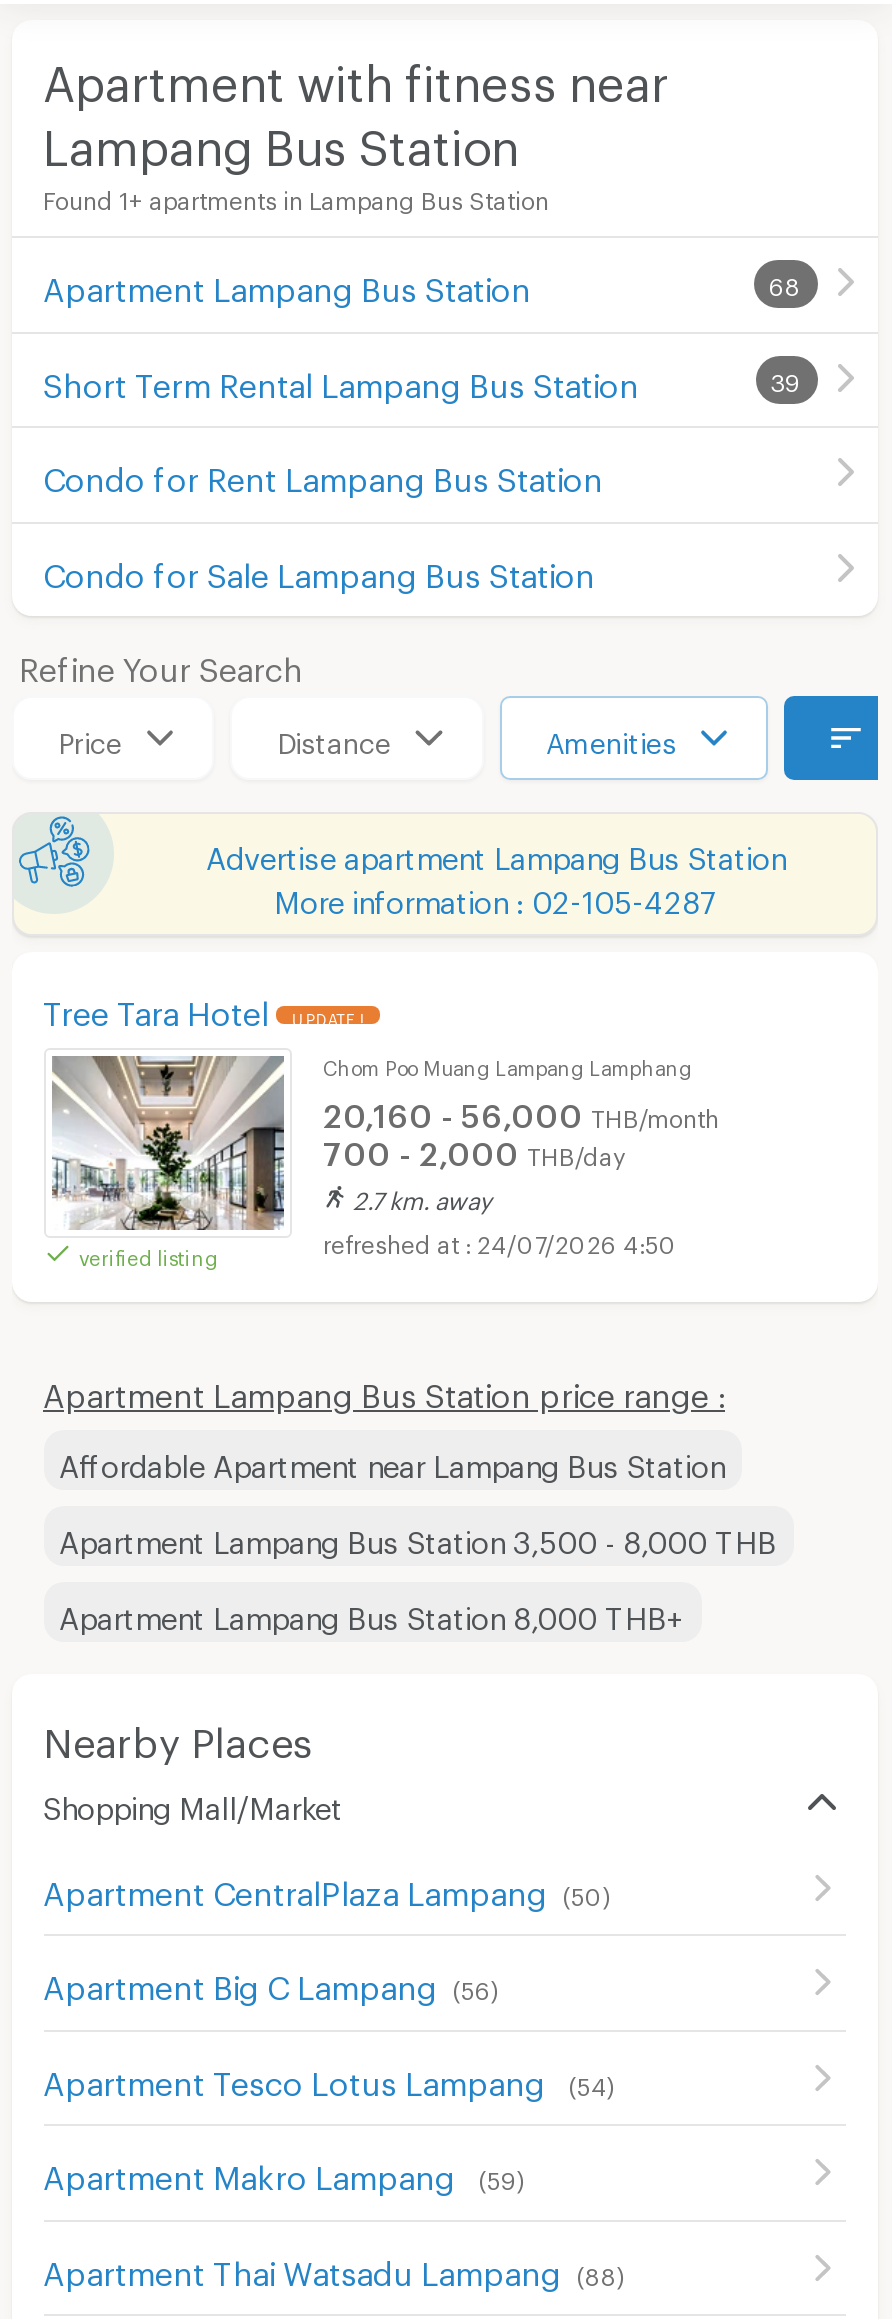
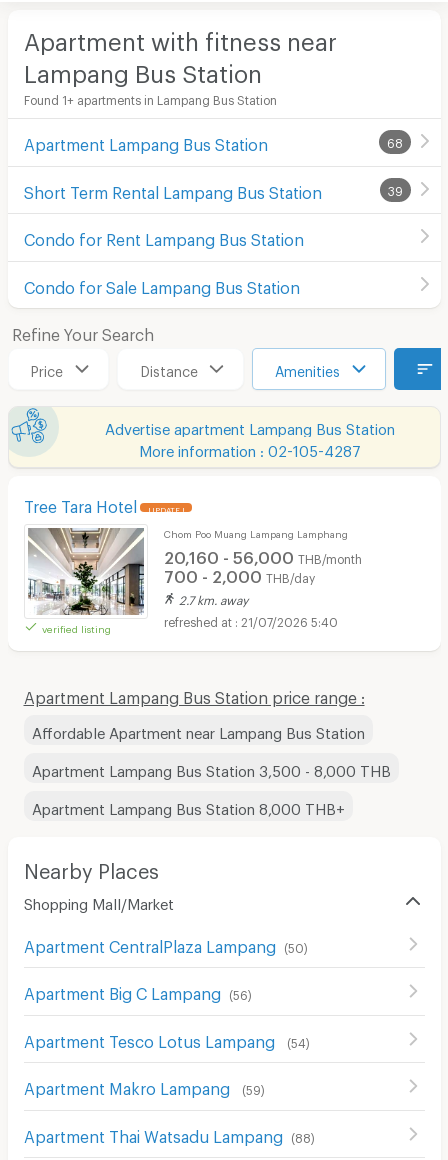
- 24/07/2026 4:50
+ 21/07/2026 5:40
